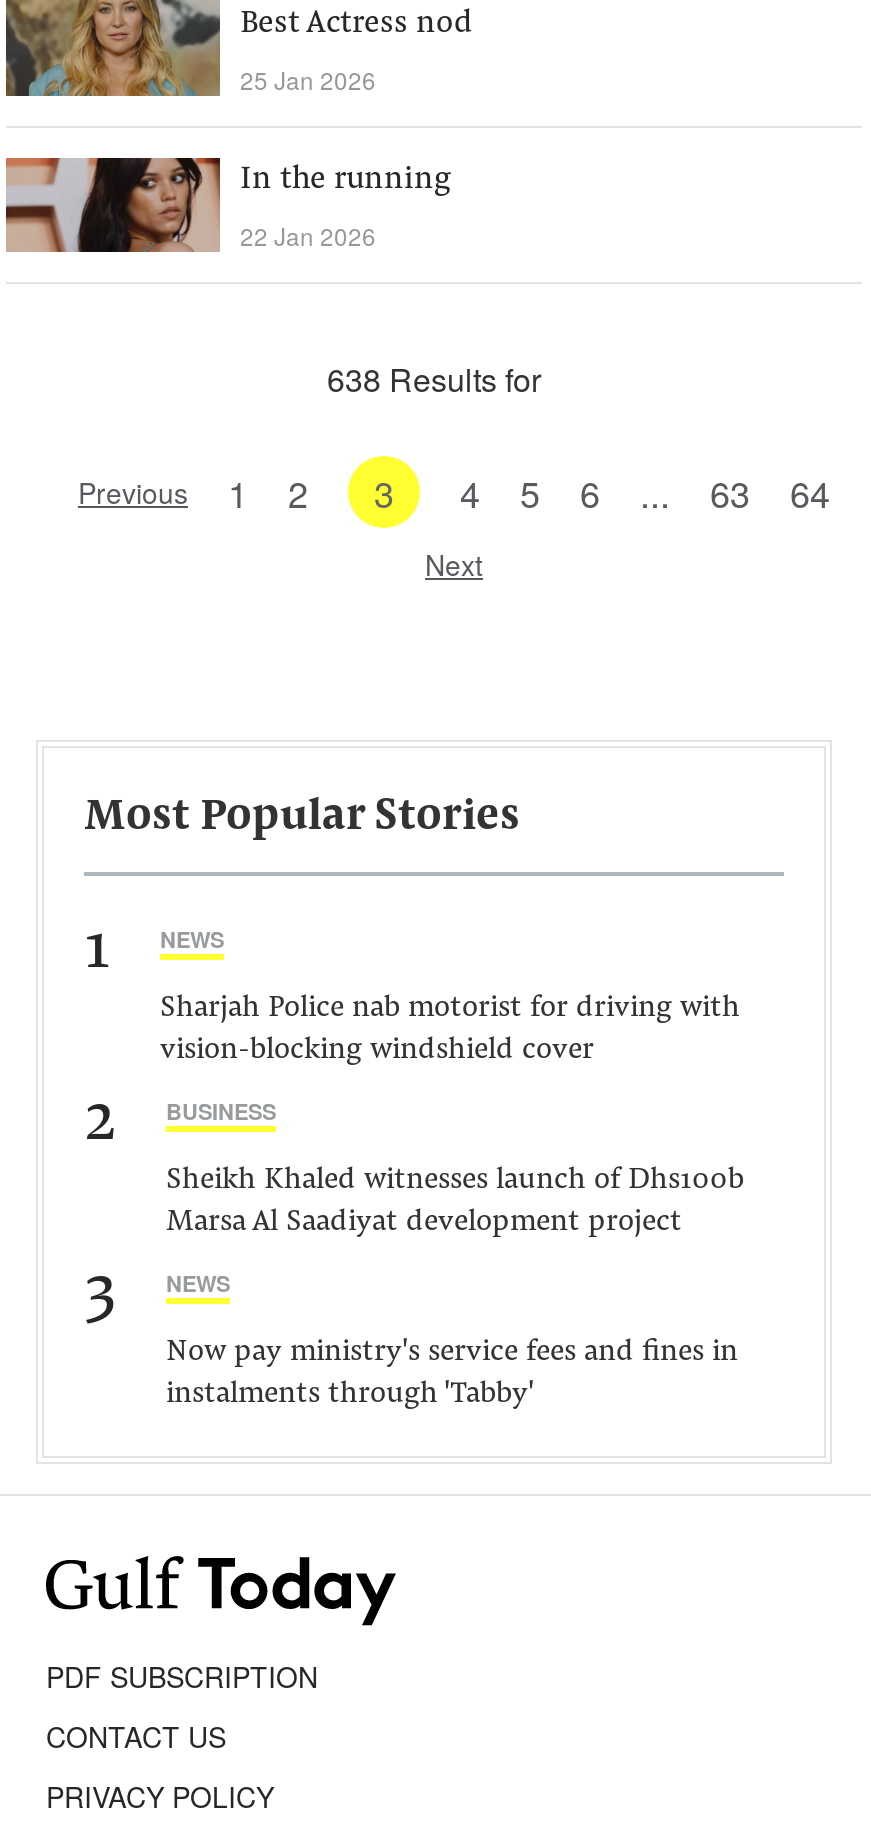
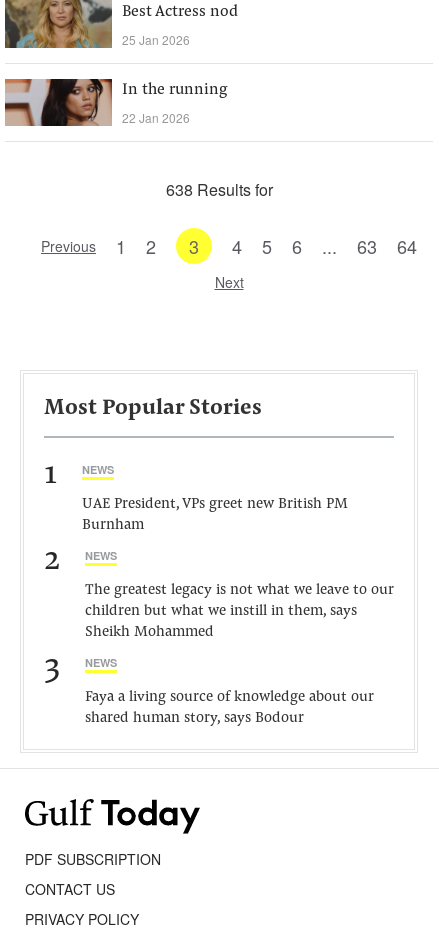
- Sharjah Police nab motorist for driving with
- vision-blocking windshield cover
+ UAE President, VPs greet new British PM
+ Burnham

- BUSINESS
+ NEWS

- Sheikh Khaled witnesses launch of Dhs100b
- Marsa Al Saadiyat development project
+ The greatest legacy is not what we leave to our
+ children but what we instill in them, says
+ Sheikh Mohammed

- Now pay ministry's service fees and fines in
- instalments through 'Tabby'
+ Faya a living source of knowledge about our
+ shared human story, says Bodour
